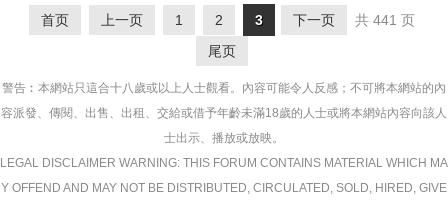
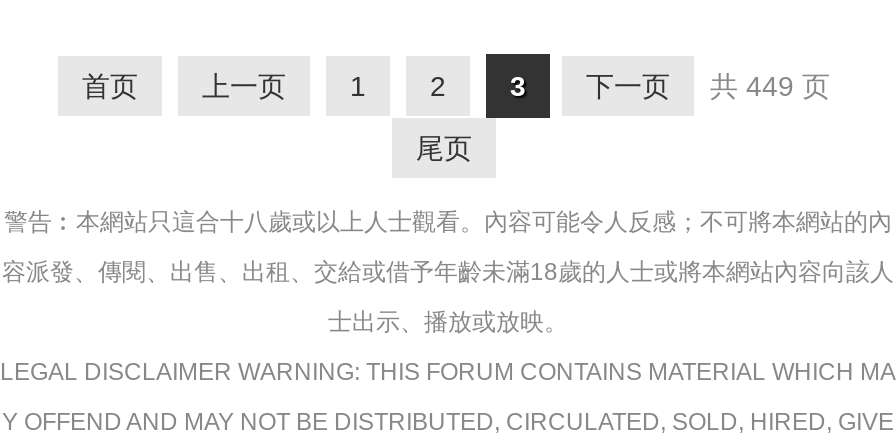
- 首页 上一页 1 2 3 下一页 共 441 页
+ 首页 上一页 1 2 3 下一页 共 449 页
